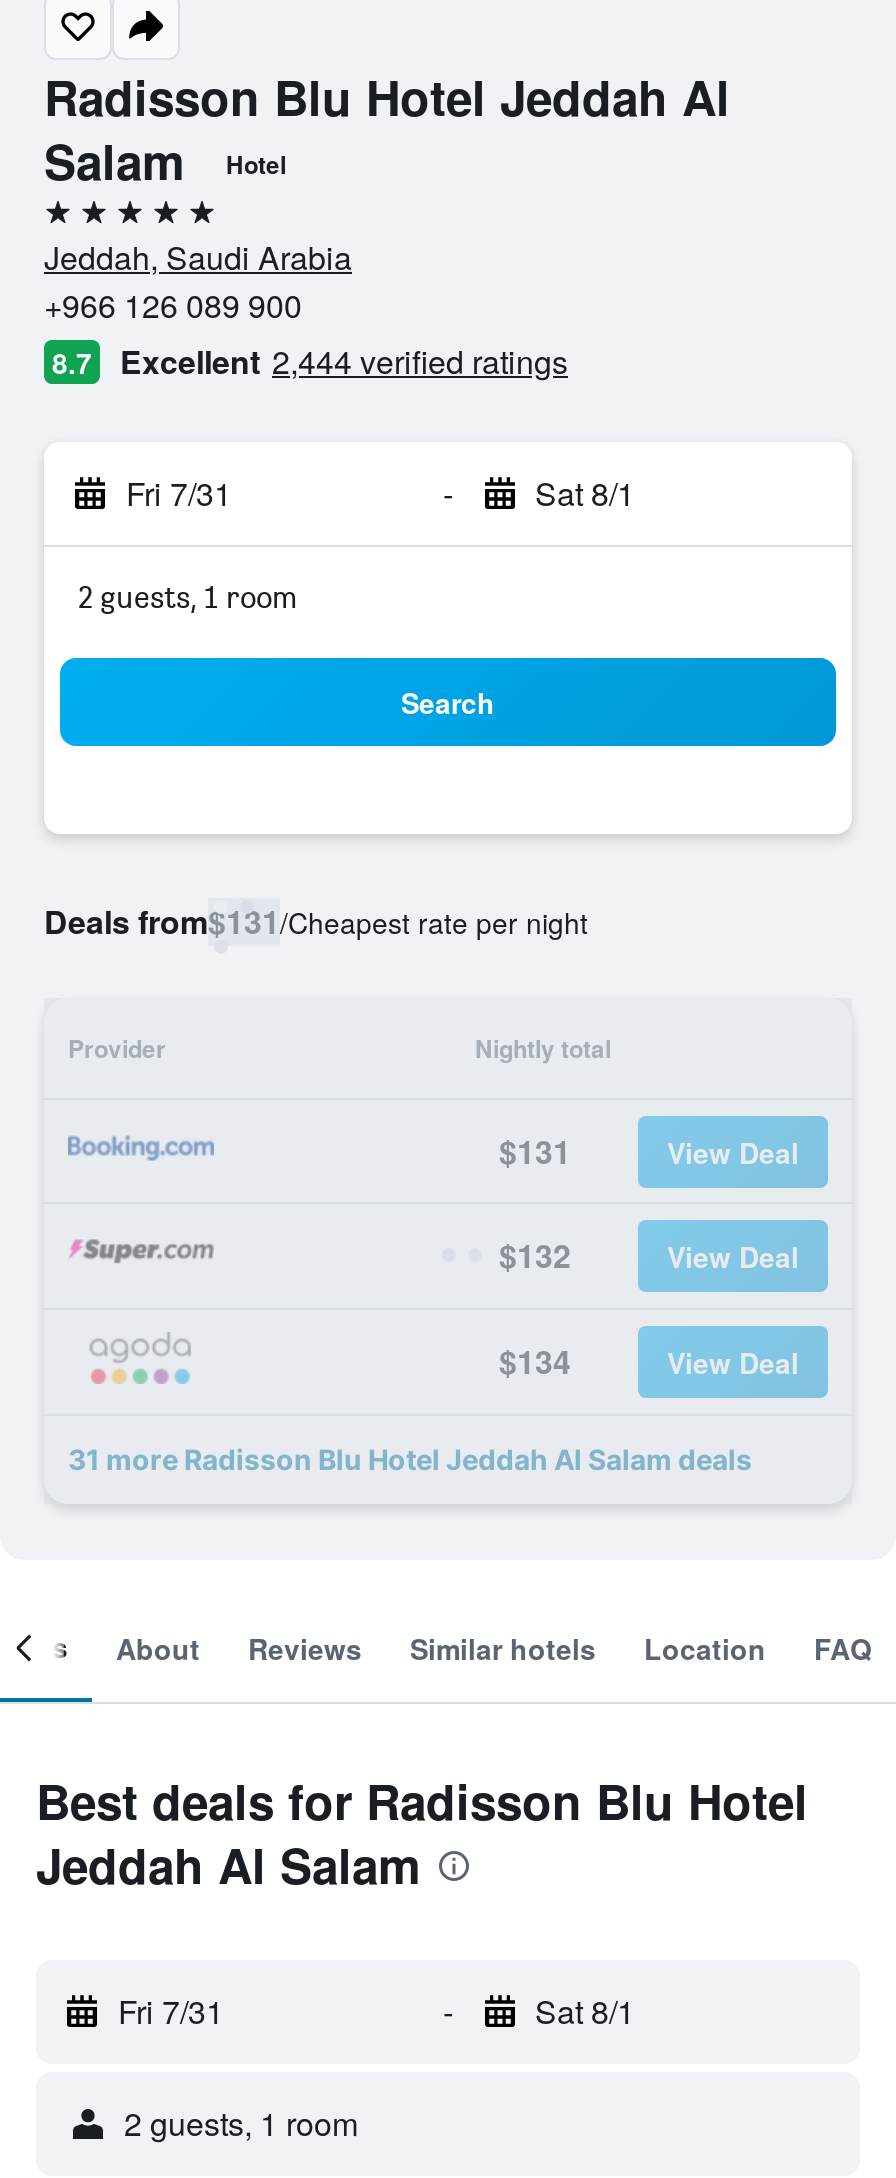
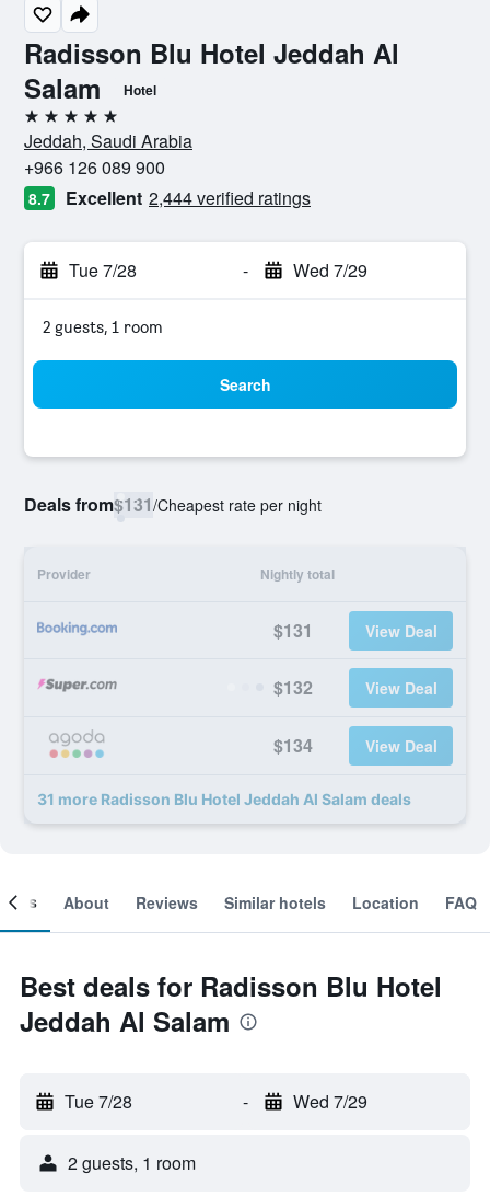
- Fri 7/31
+ Tue 7/28

- Sat 8/1
+ Wed 7/29

- Fri 7/31
+ Tue 7/28

- Sat 8/1
+ Wed 7/29
